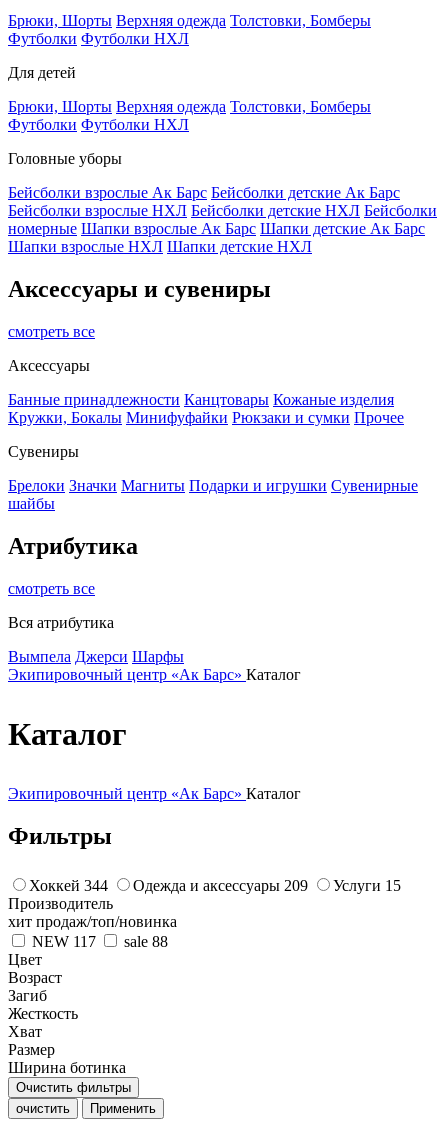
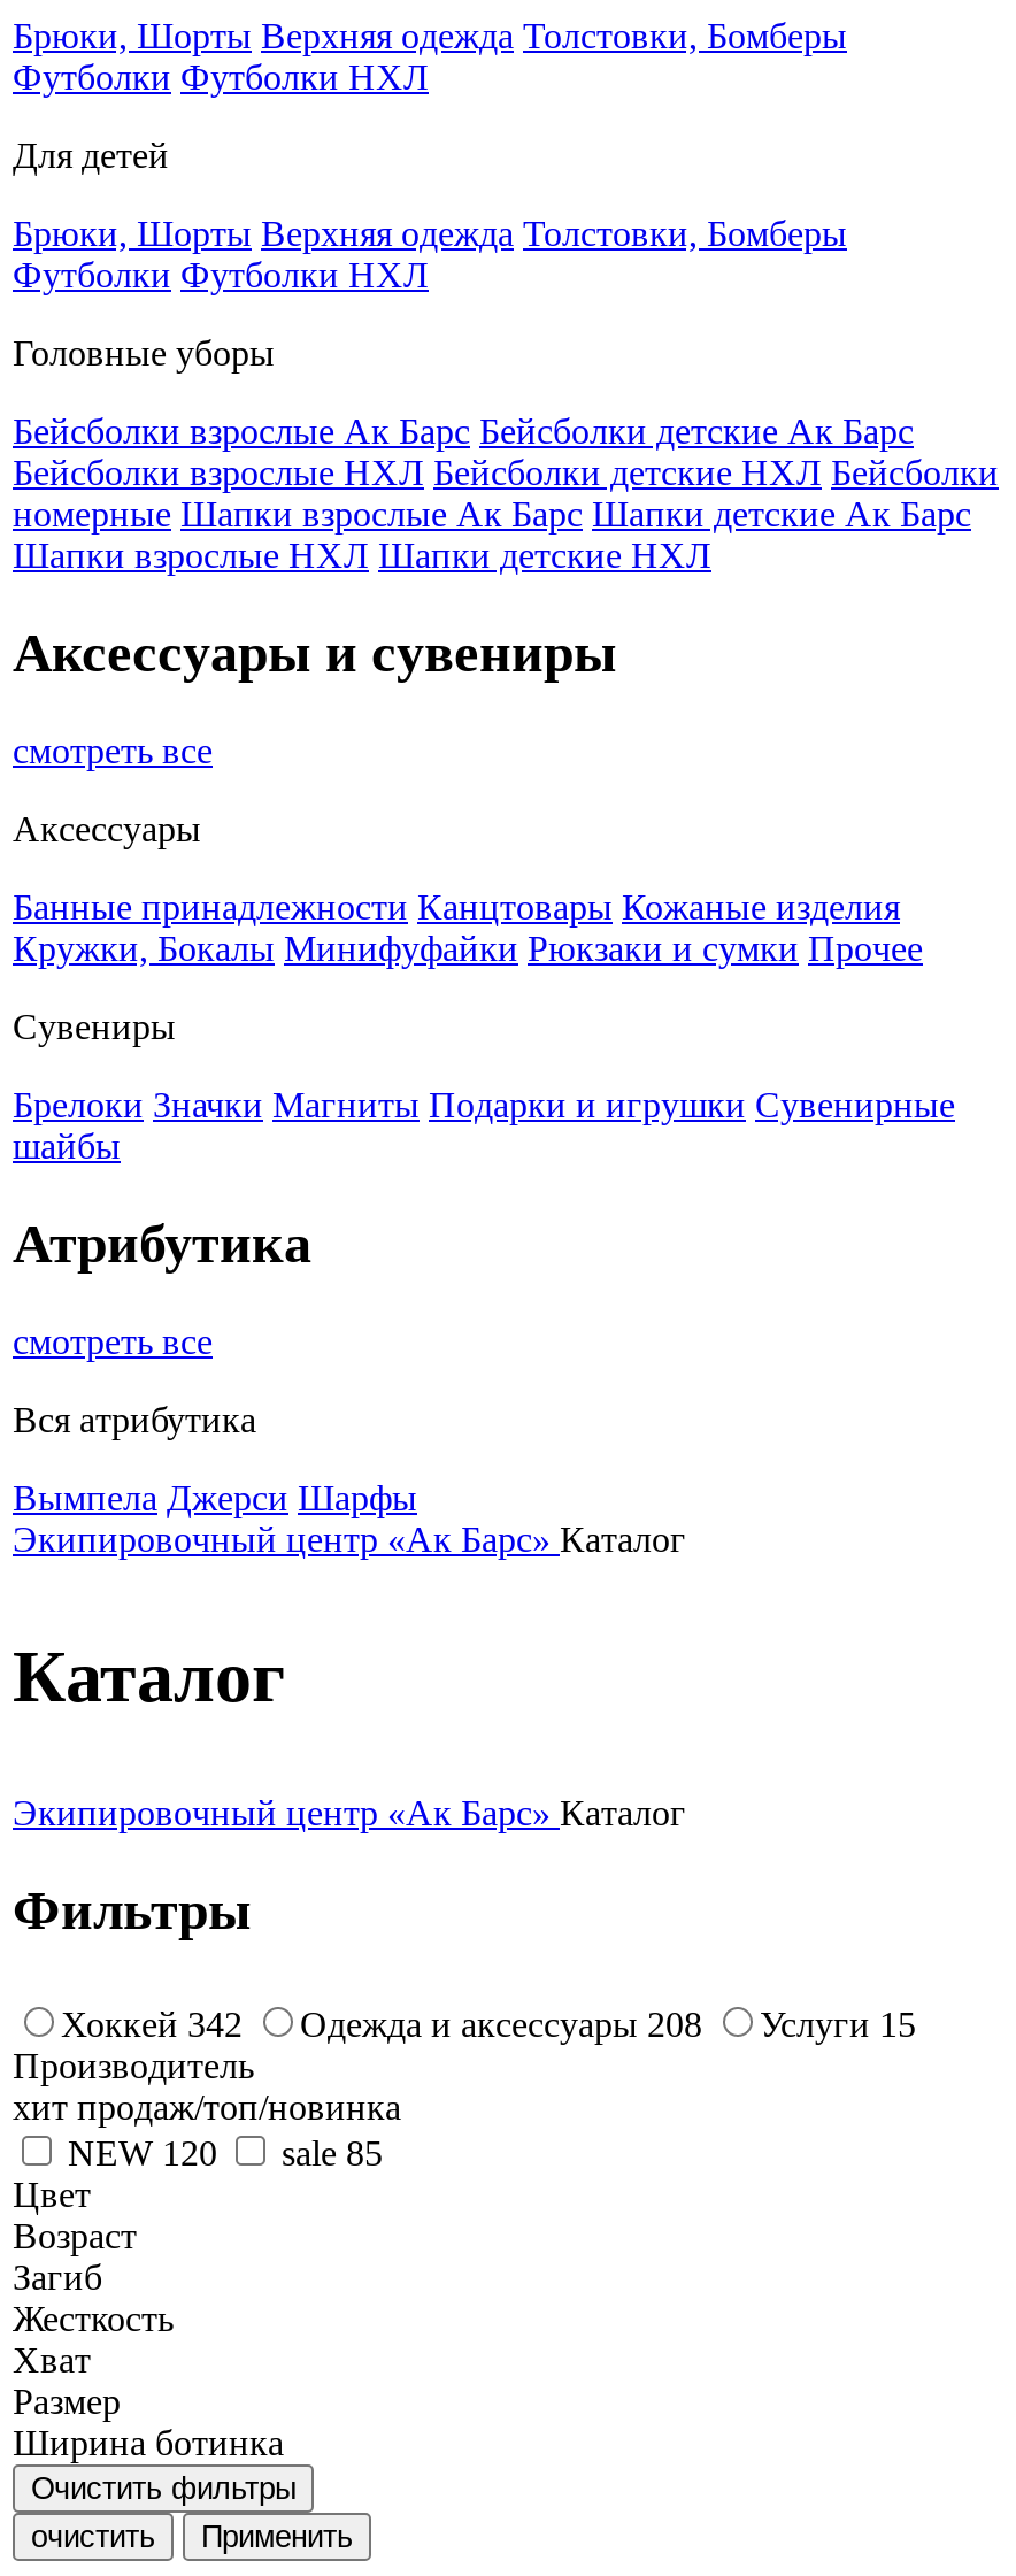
- Хоккей 344
+ Хоккей 342

- Одежда и аксессуары 209
+ Одежда и аксессуары 208

- NEW 117
+ NEW 120

- sale 88
+ sale 85
